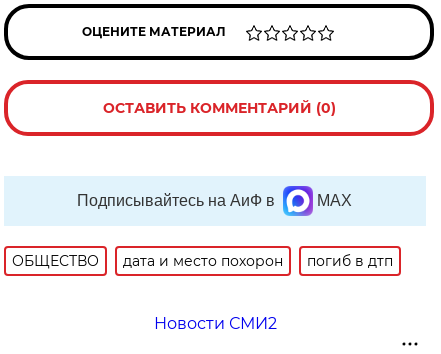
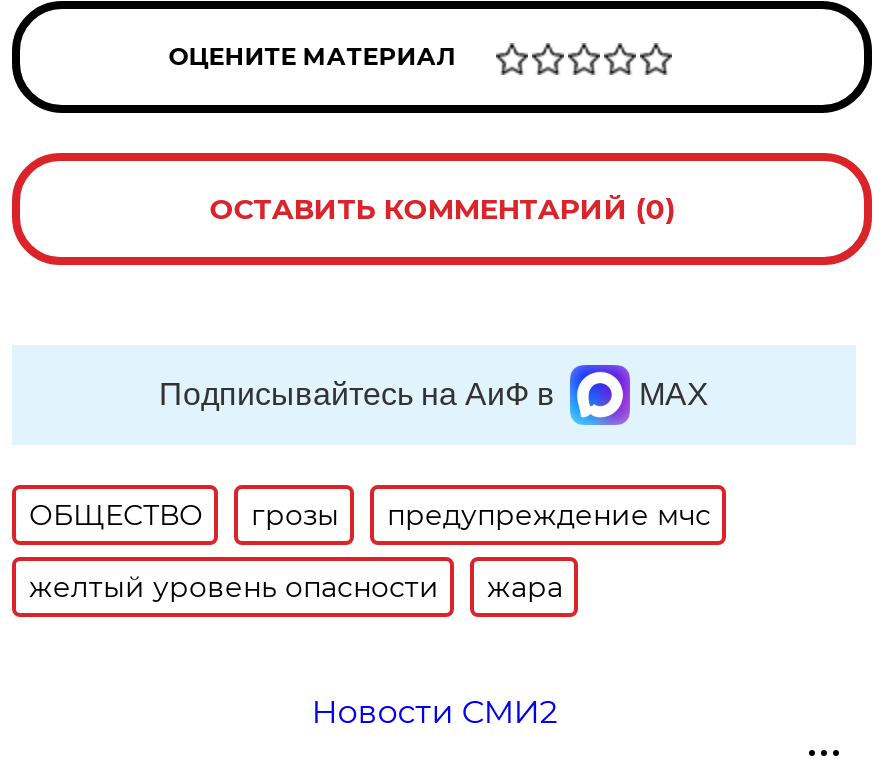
- дата и место похорон
- погиб в дтп
+ грозы
+ предупреждение мчс
+ желтый уровень опасности
+ жара
